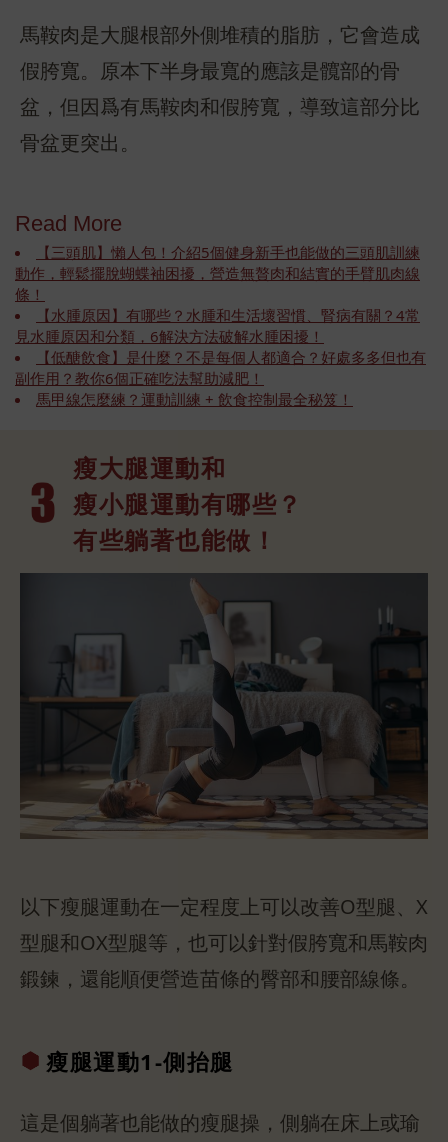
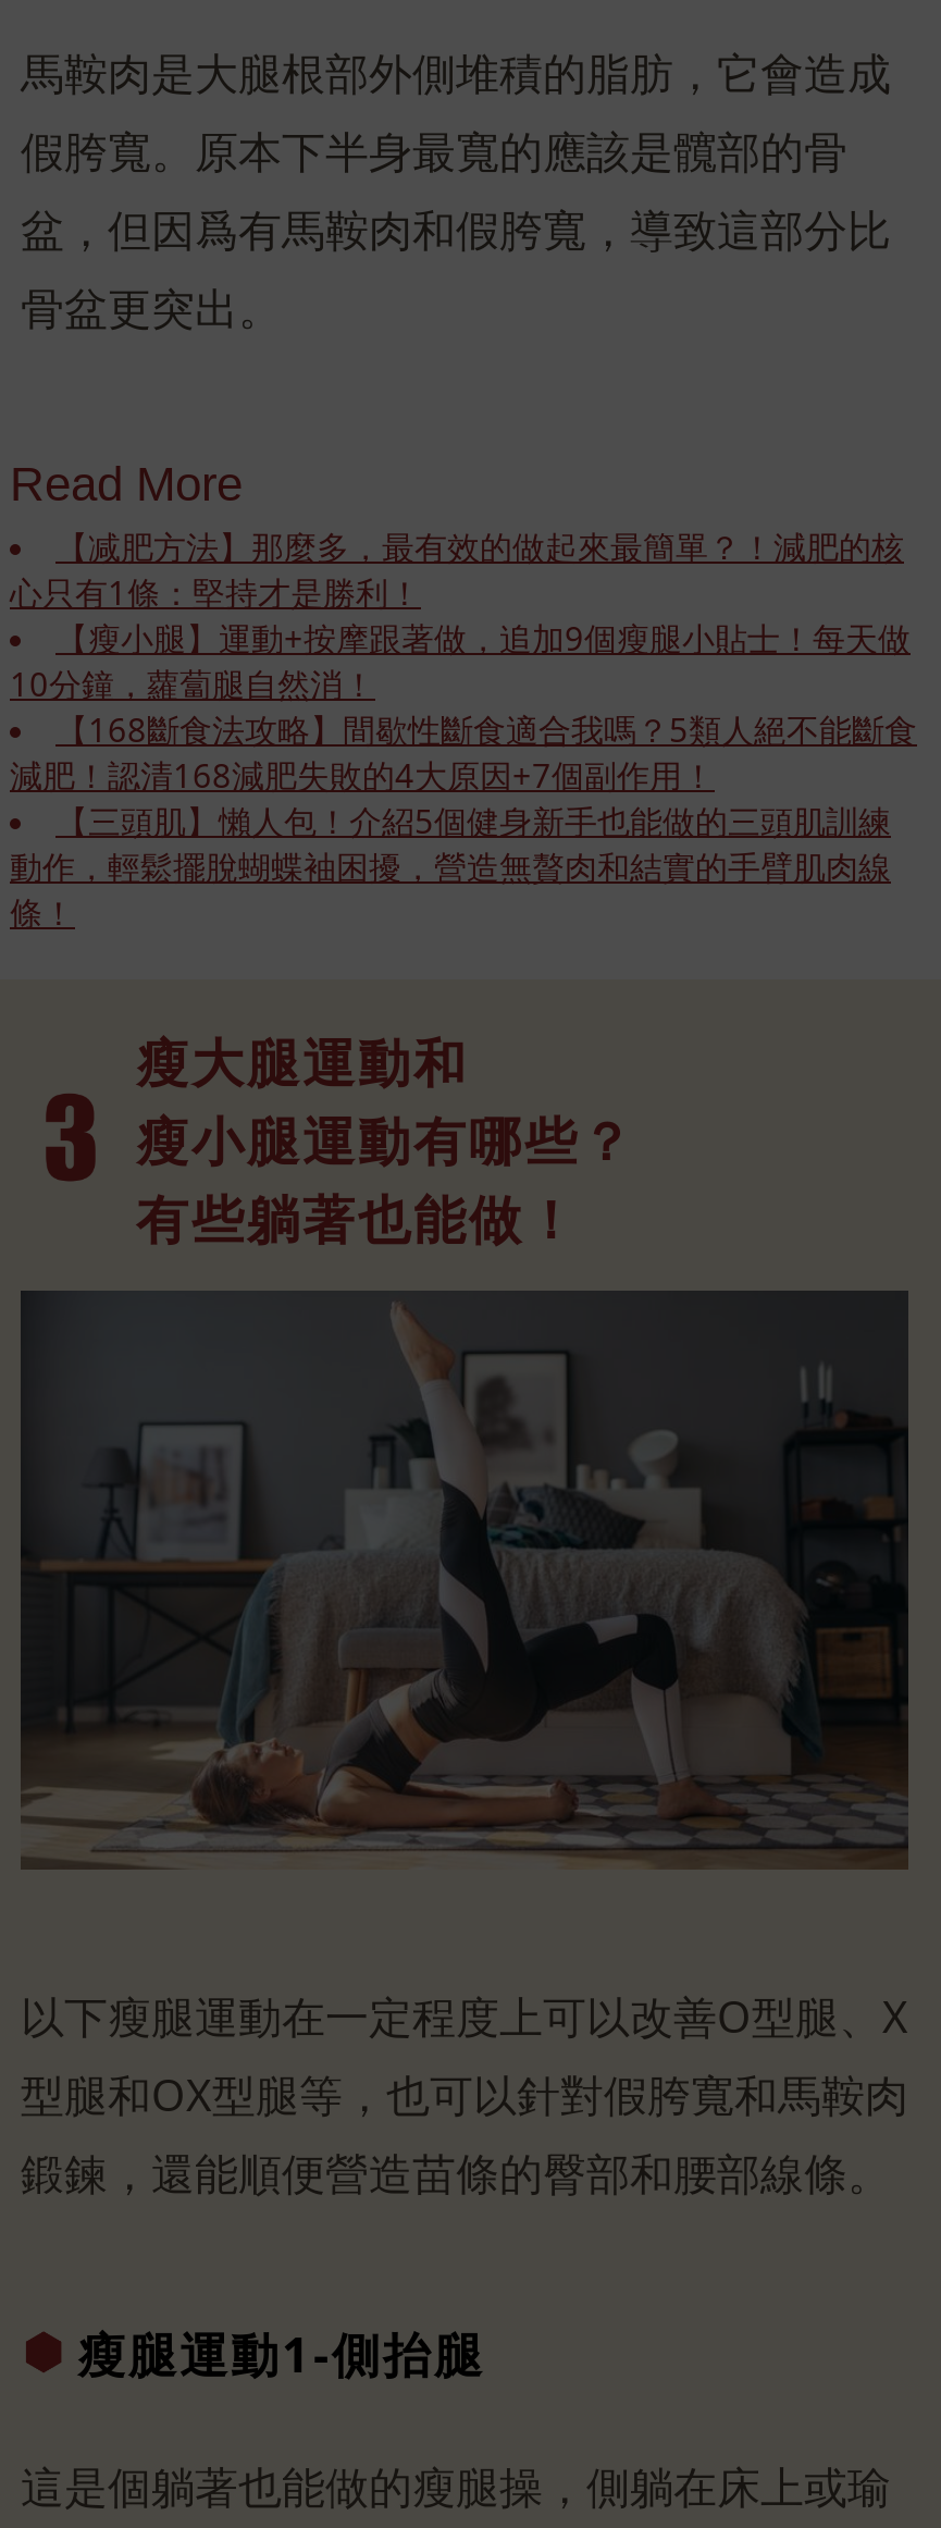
+ 【减肥方法】那麼多，最有效的做起來最簡單？！減肥的核
+ 心只有1條：堅持才是勝利！
+ 【瘦小腿】運動+按摩跟著做，追加9個瘦腿小貼士！每天做
+ 10分鐘，蘿蔔腿自然消！
+ 【168斷食法攻略】間歇性斷食適合我嗎？5類人絕不能斷食
+ 減肥！認清168減肥失敗的4大原因+7個副作用！

moved down: 【三頭肌】懶人包！介紹5個健身新手也能做的三頭肌訓練 | 動作，輕鬆擺脫蝴蝶袖困擾，營造無贅肉和結實的手臂肌肉線 | 條！

- 【水腫原因】有哪些？水腫和生活壞習慣、腎病有關？4常
- 見水腫原因和分類，6解決方法破解水腫困擾！
- 【低醣飲食】是什麼？不是每個人都適合？好處多多但也有
- 副作用？教你6個正確吃法幫助減肥！
- 馬甲線怎麼練？運動訓練 + 飲食控制最全秘笈！
